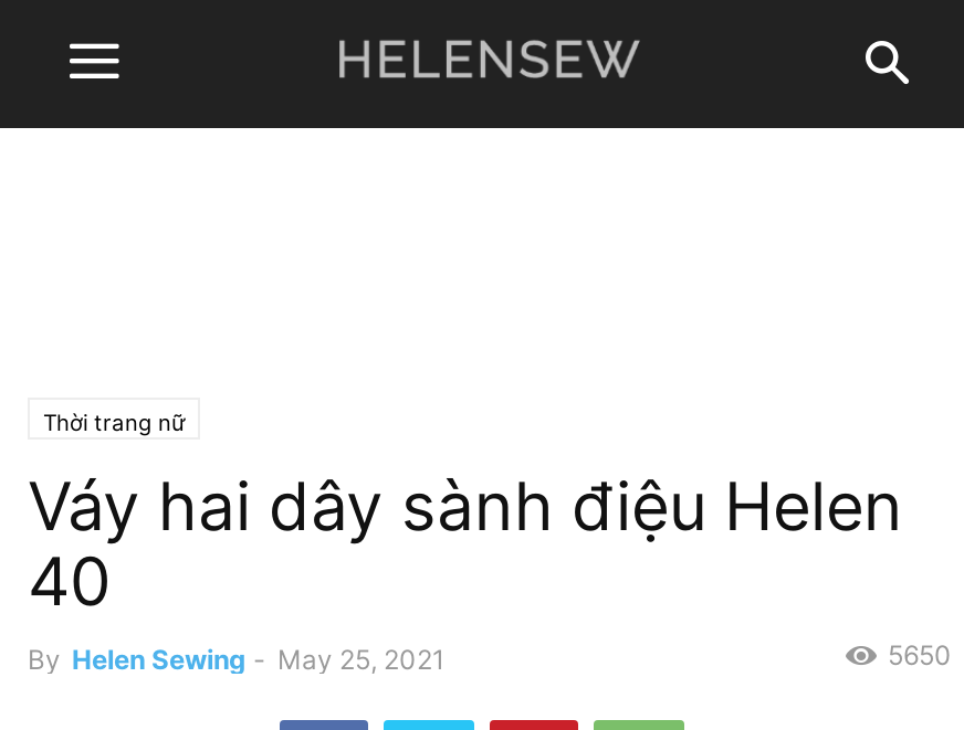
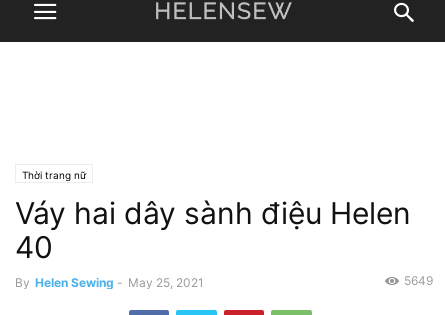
- 5650
+ 5649
